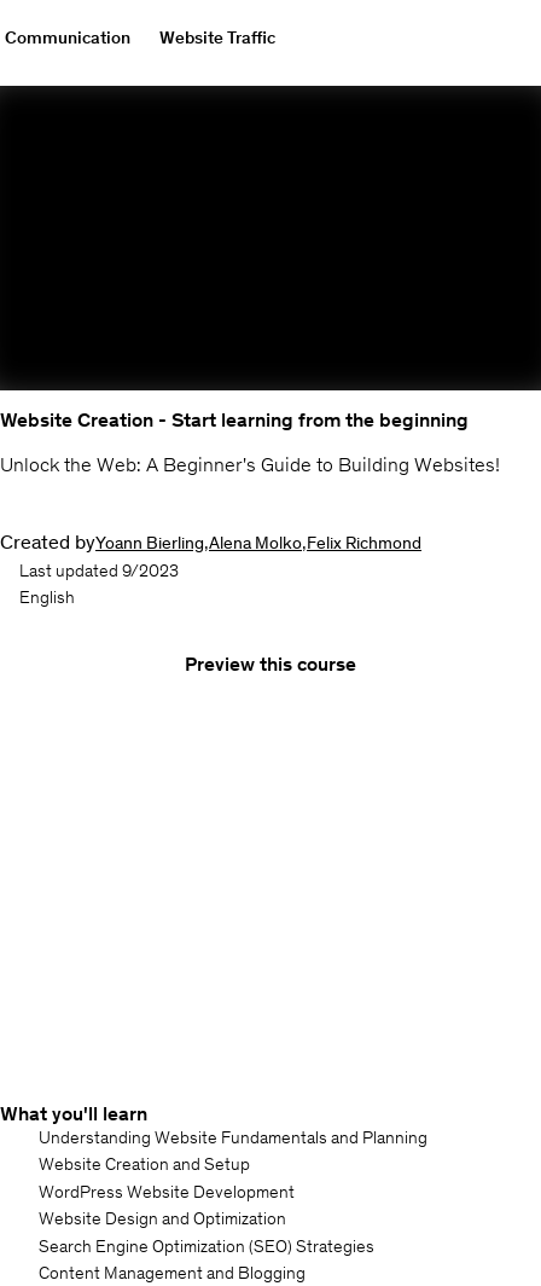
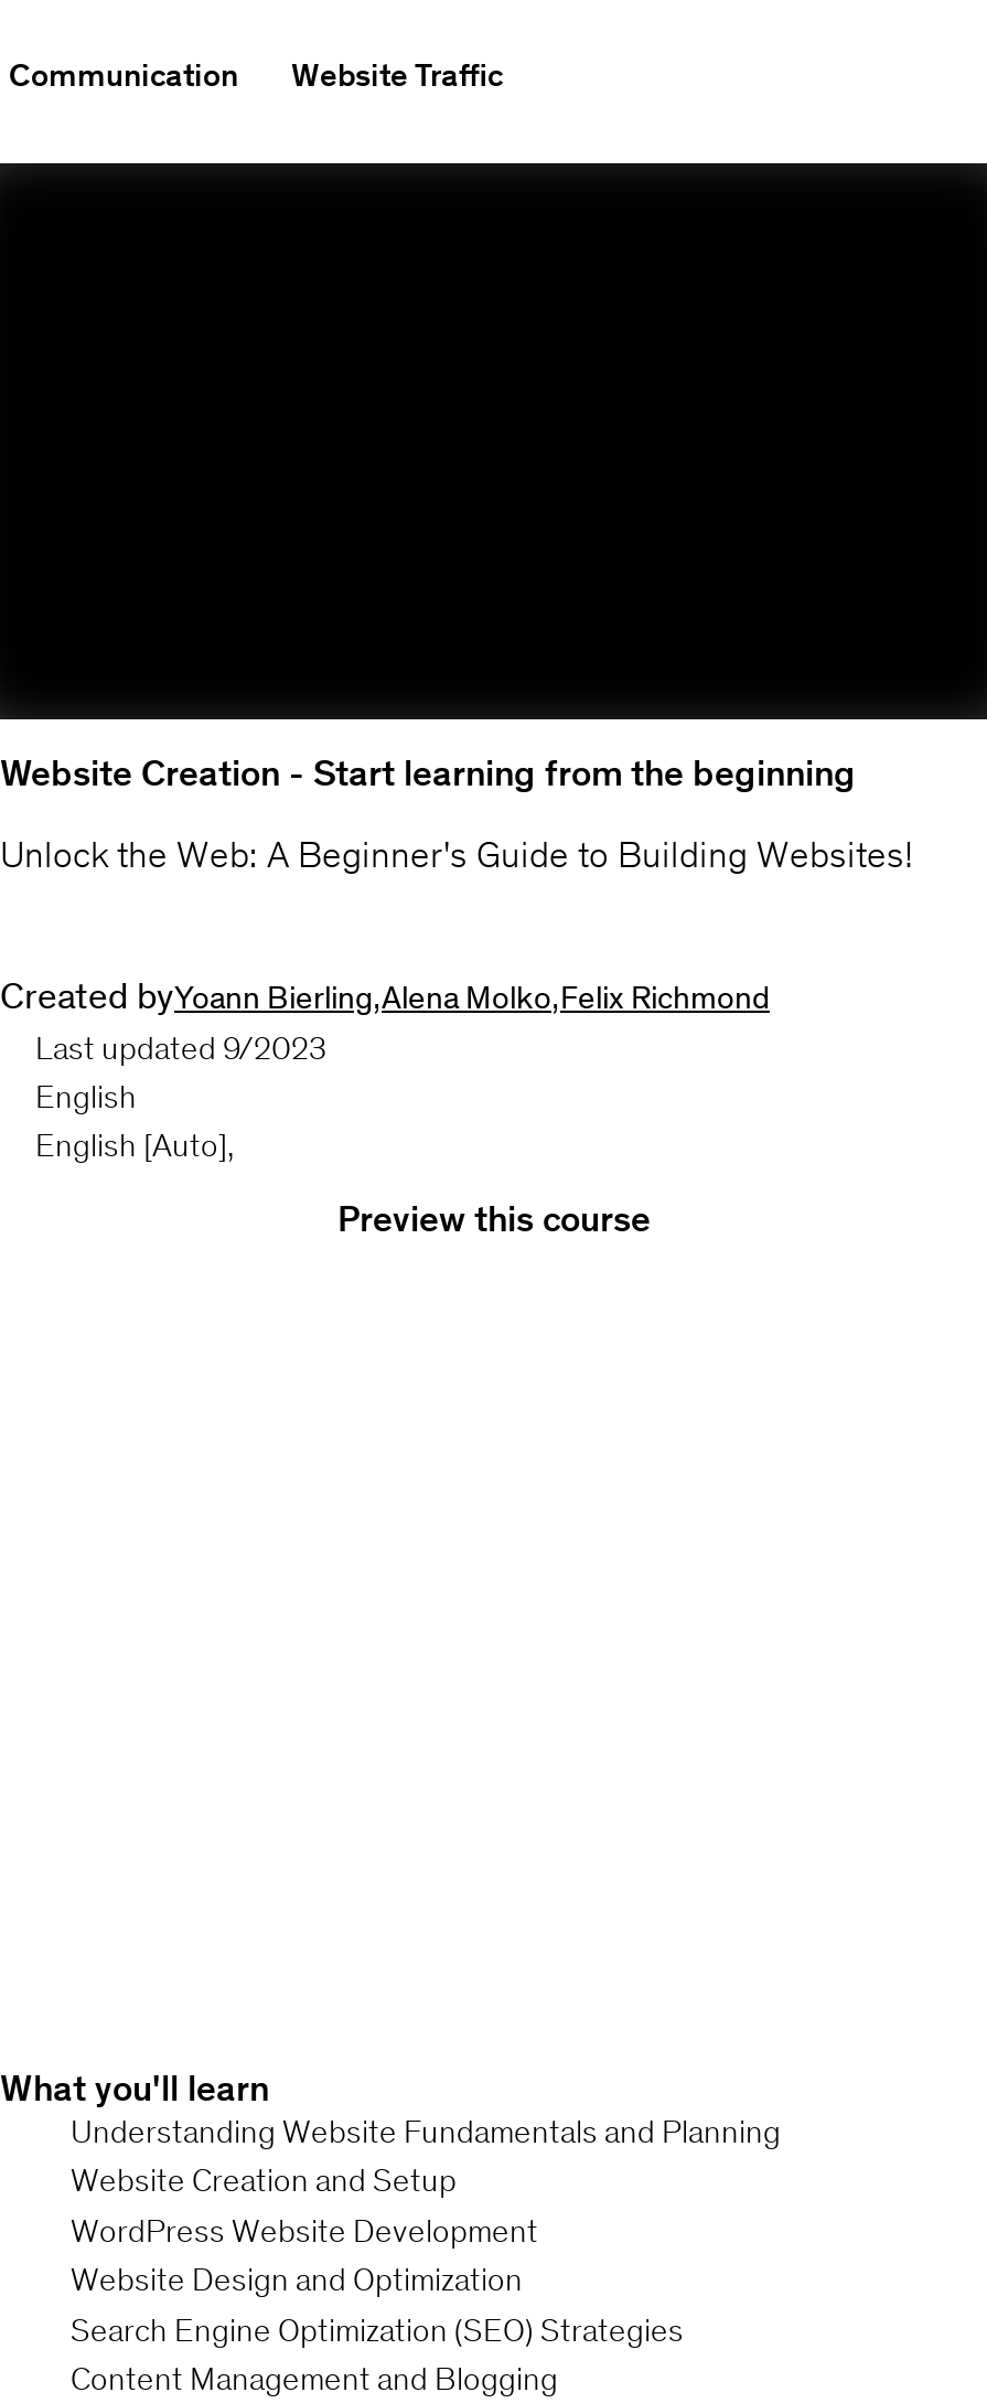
+ English [Auto],
